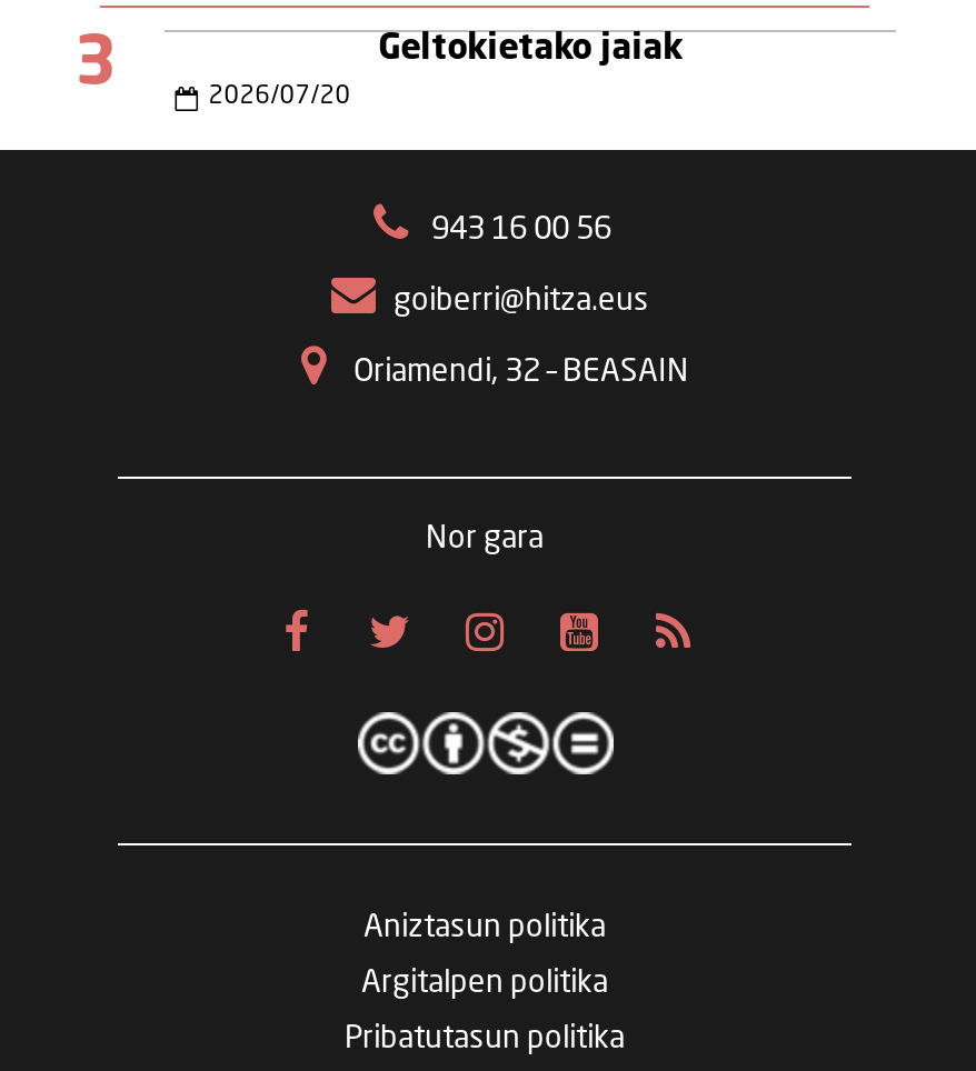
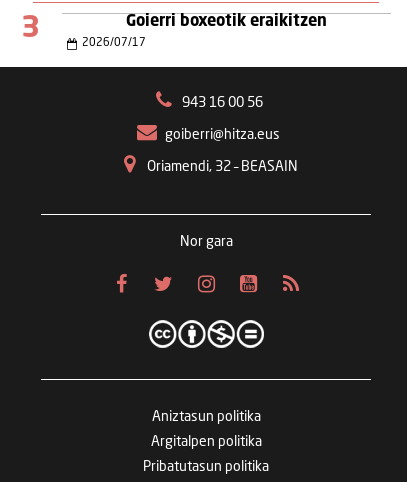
- Geltokietako jaiak
+ Goierri boxeotik eraikitzen

- 2026/07/20
+ 2026/07/17
